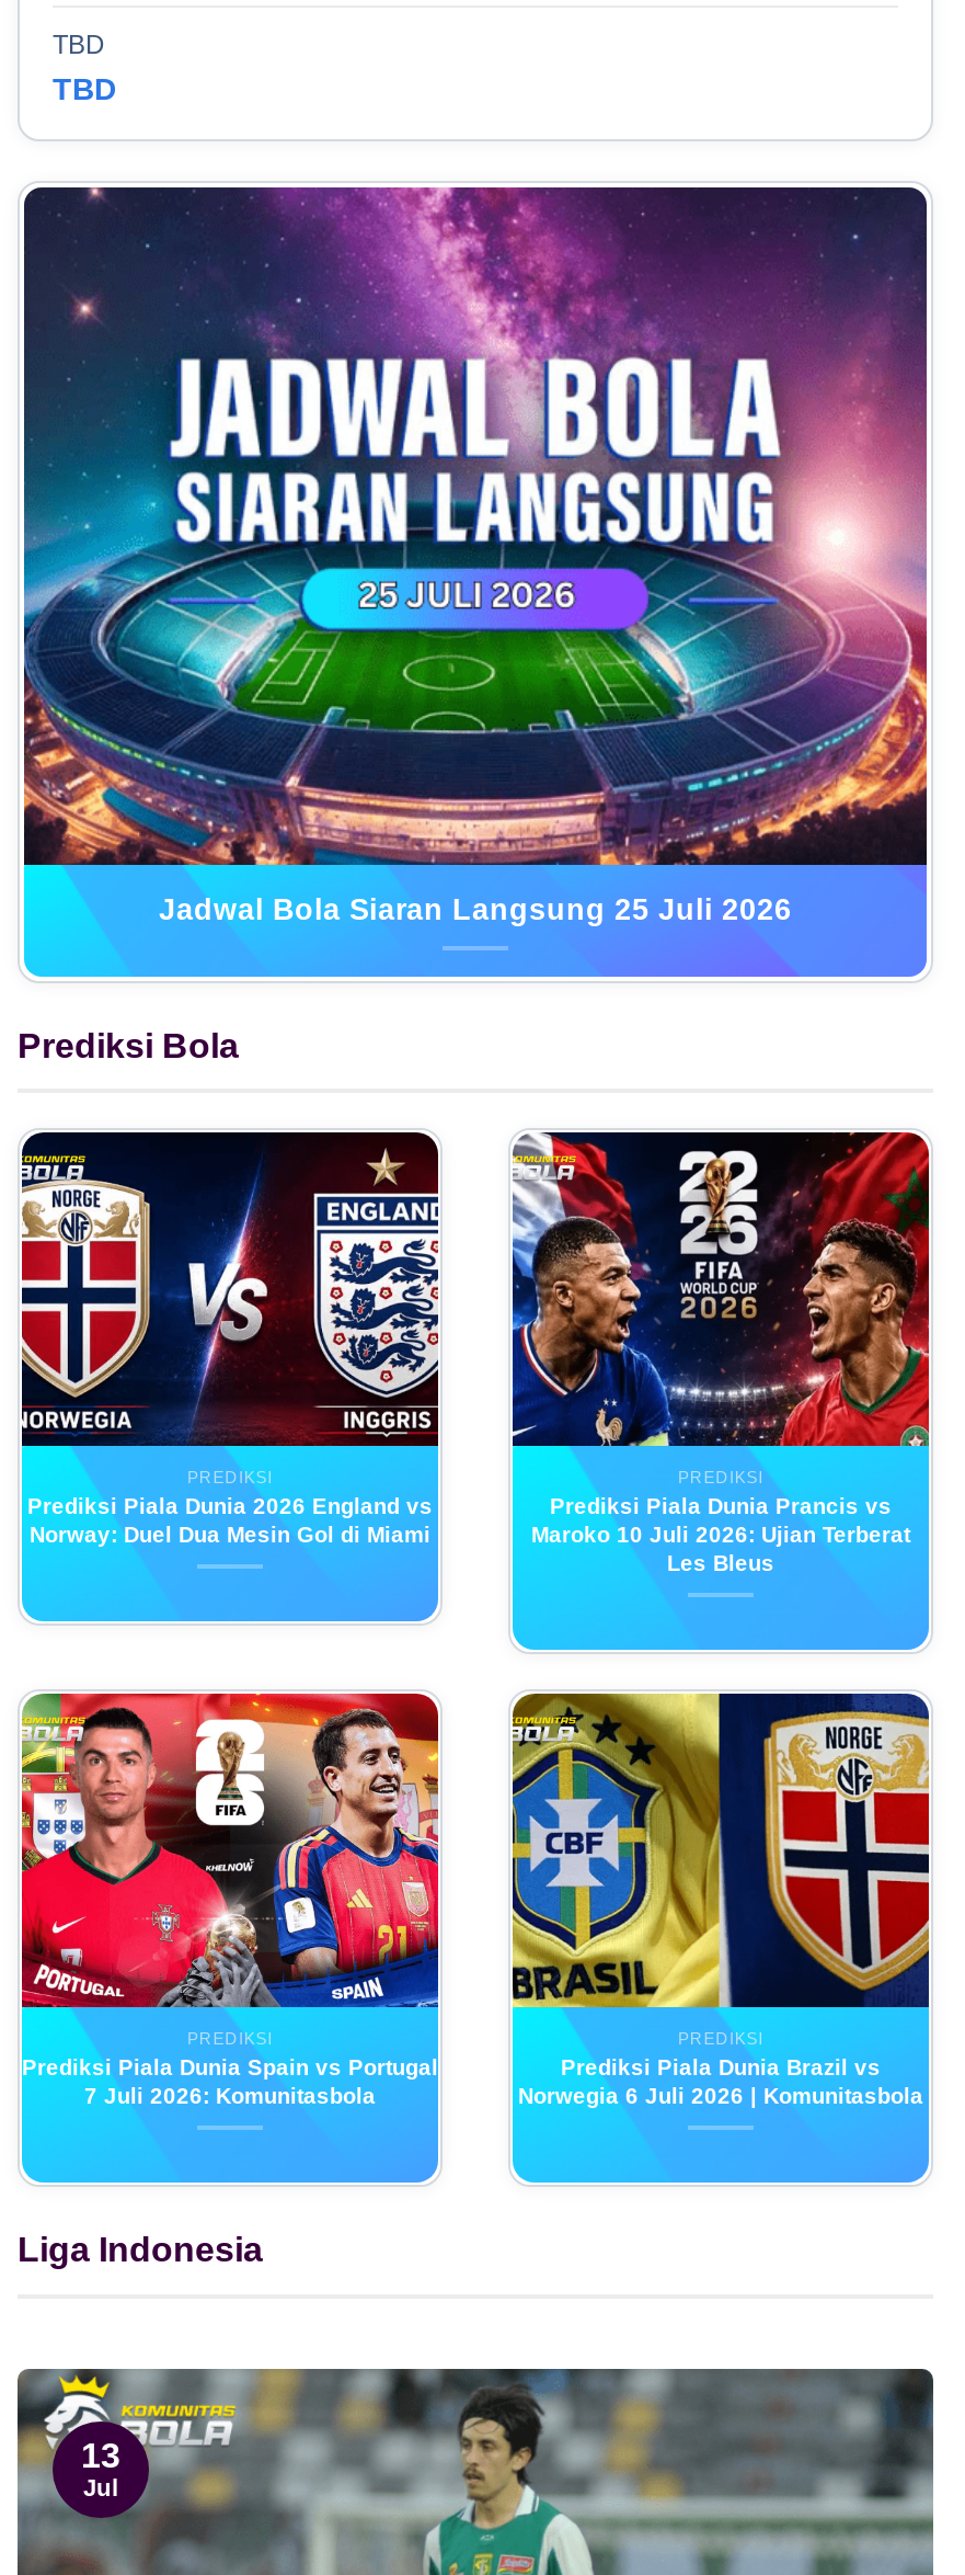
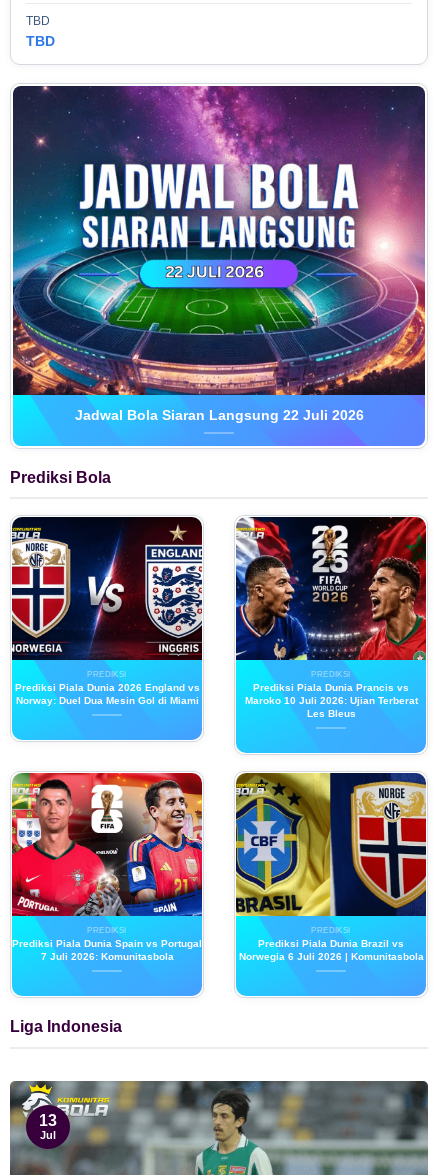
- Jadwal Bola Siaran Langsung 25 Juli 2026
+ Jadwal Bola Siaran Langsung 22 Juli 2026
